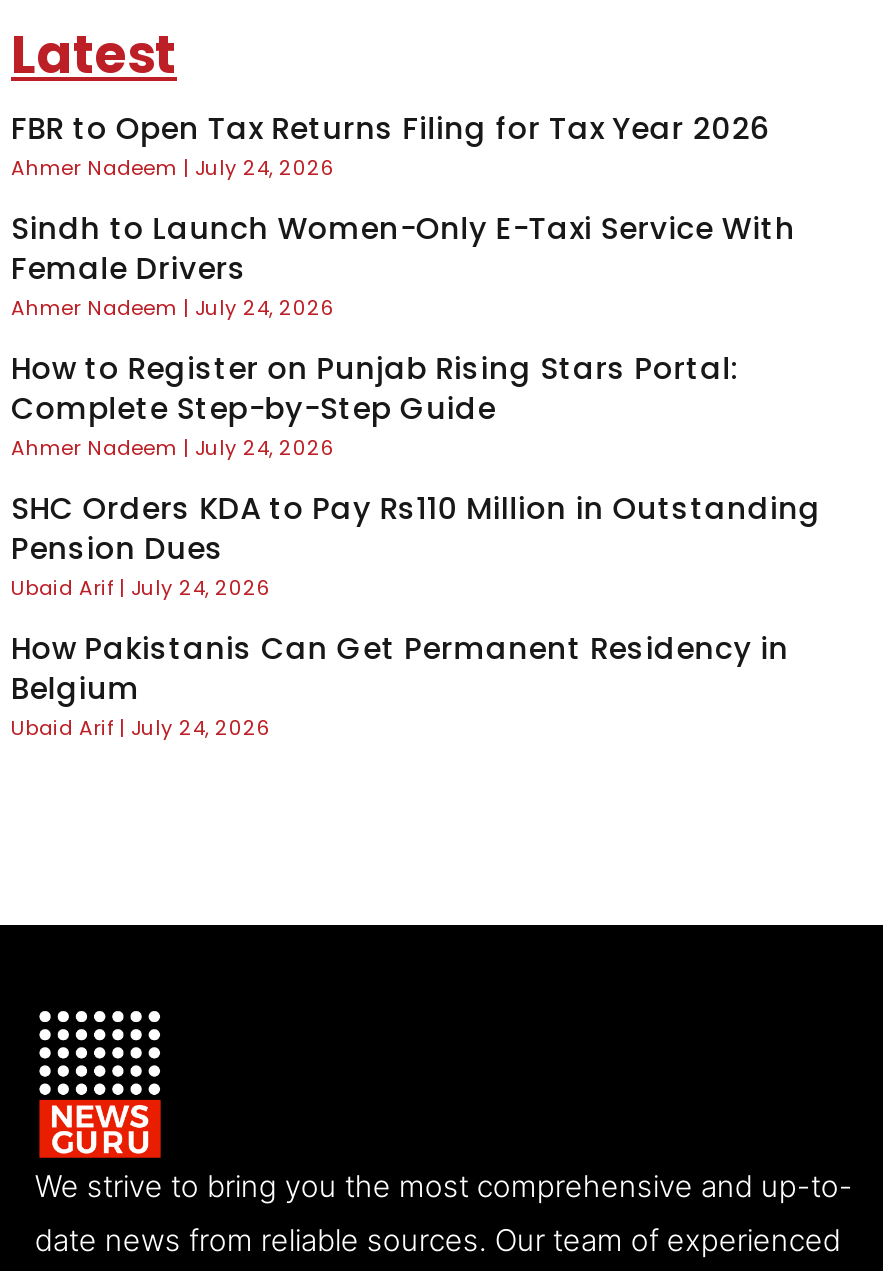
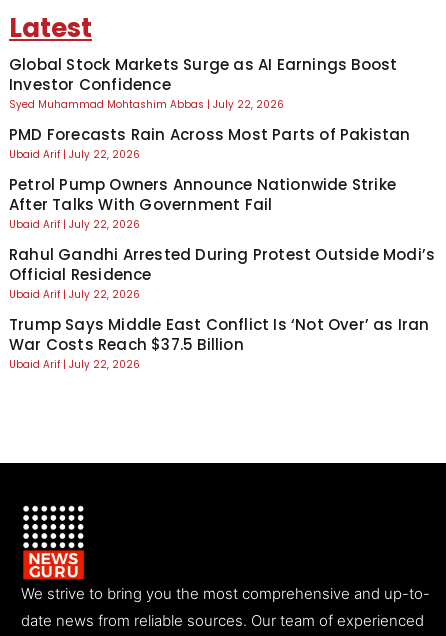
- FBR to Open Tax Returns Filing for Tax Year 2026
- Ahmer Nadeem July 24, 2026
+ Global Stock Markets Surge as AI Earnings Boost
+ Investor Confidence
+ Syed Muhammad Mohtashim Abbas July 22, 2026

- Sindh to Launch Women-Only E-Taxi Service With
- Female Drivers
- Ahmer Nadeem July 24, 2026
+ PMD Forecasts Rain Across Most Parts of Pakistan
+ Ubaid Arif July 22, 2026

- How to Register on Punjab Rising Stars Portal:
- Complete Step-by-Step Guide
- Ahmer Nadeem July 24, 2026
+ Petrol Pump Owners Announce Nationwide Strike
+ After Talks With Government Fail
+ Ubaid Arif July 22, 2026

- SHC Orders KDA to Pay Rs110 Million in Outstanding
- Pension Dues
- Ubaid Arif July 24, 2026
+ Rahul Gandhi Arrested During Protest Outside Modi’s
+ Official Residence
+ Ubaid Arif July 22, 2026

- How Pakistanis Can Get Permanent Residency in
- Belgium
- Ubaid Arif July 24, 2026
+ Trump Says Middle East Conflict Is ‘Not Over’ as Iran
+ War Costs Reach $37.5 Billion
+ Ubaid Arif July 22, 2026
